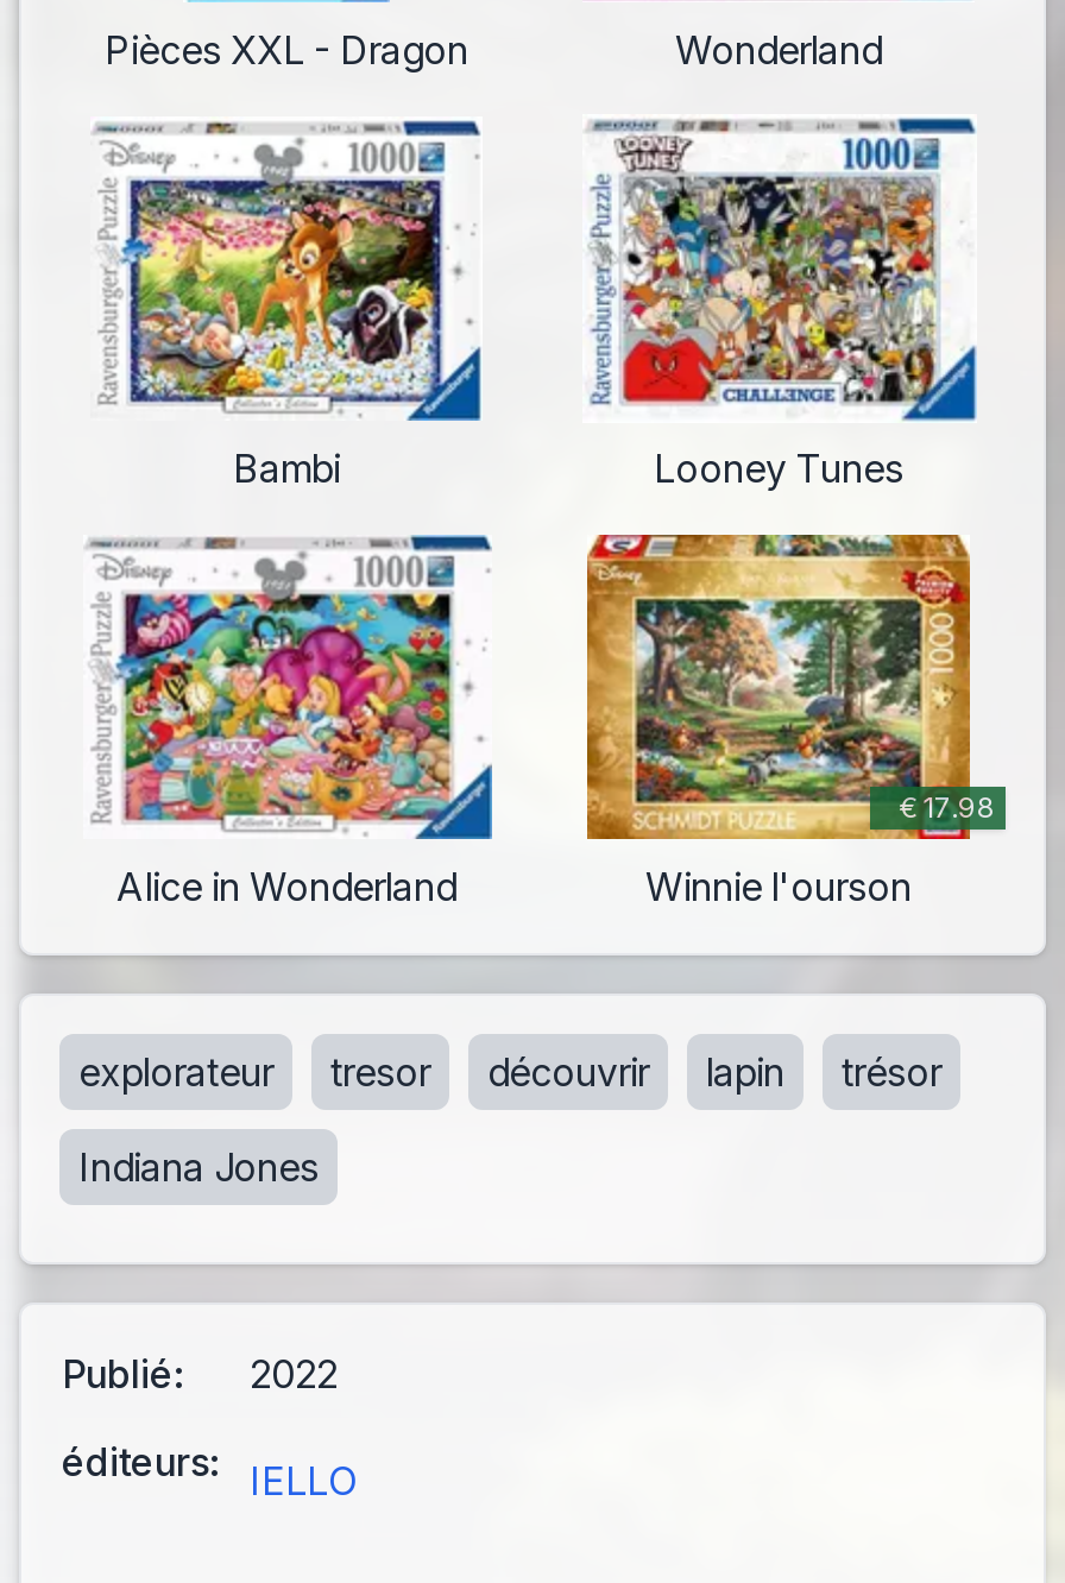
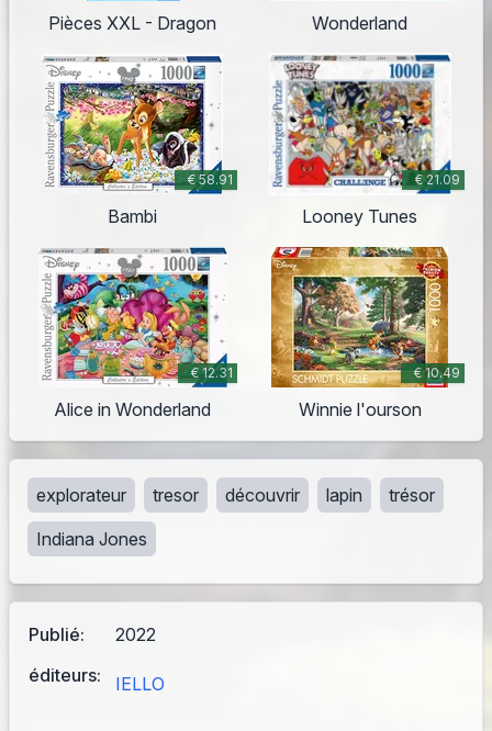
+ € 58.91

+ € 21.09

+ € 12.31

- € 17.98
+ € 10.49
